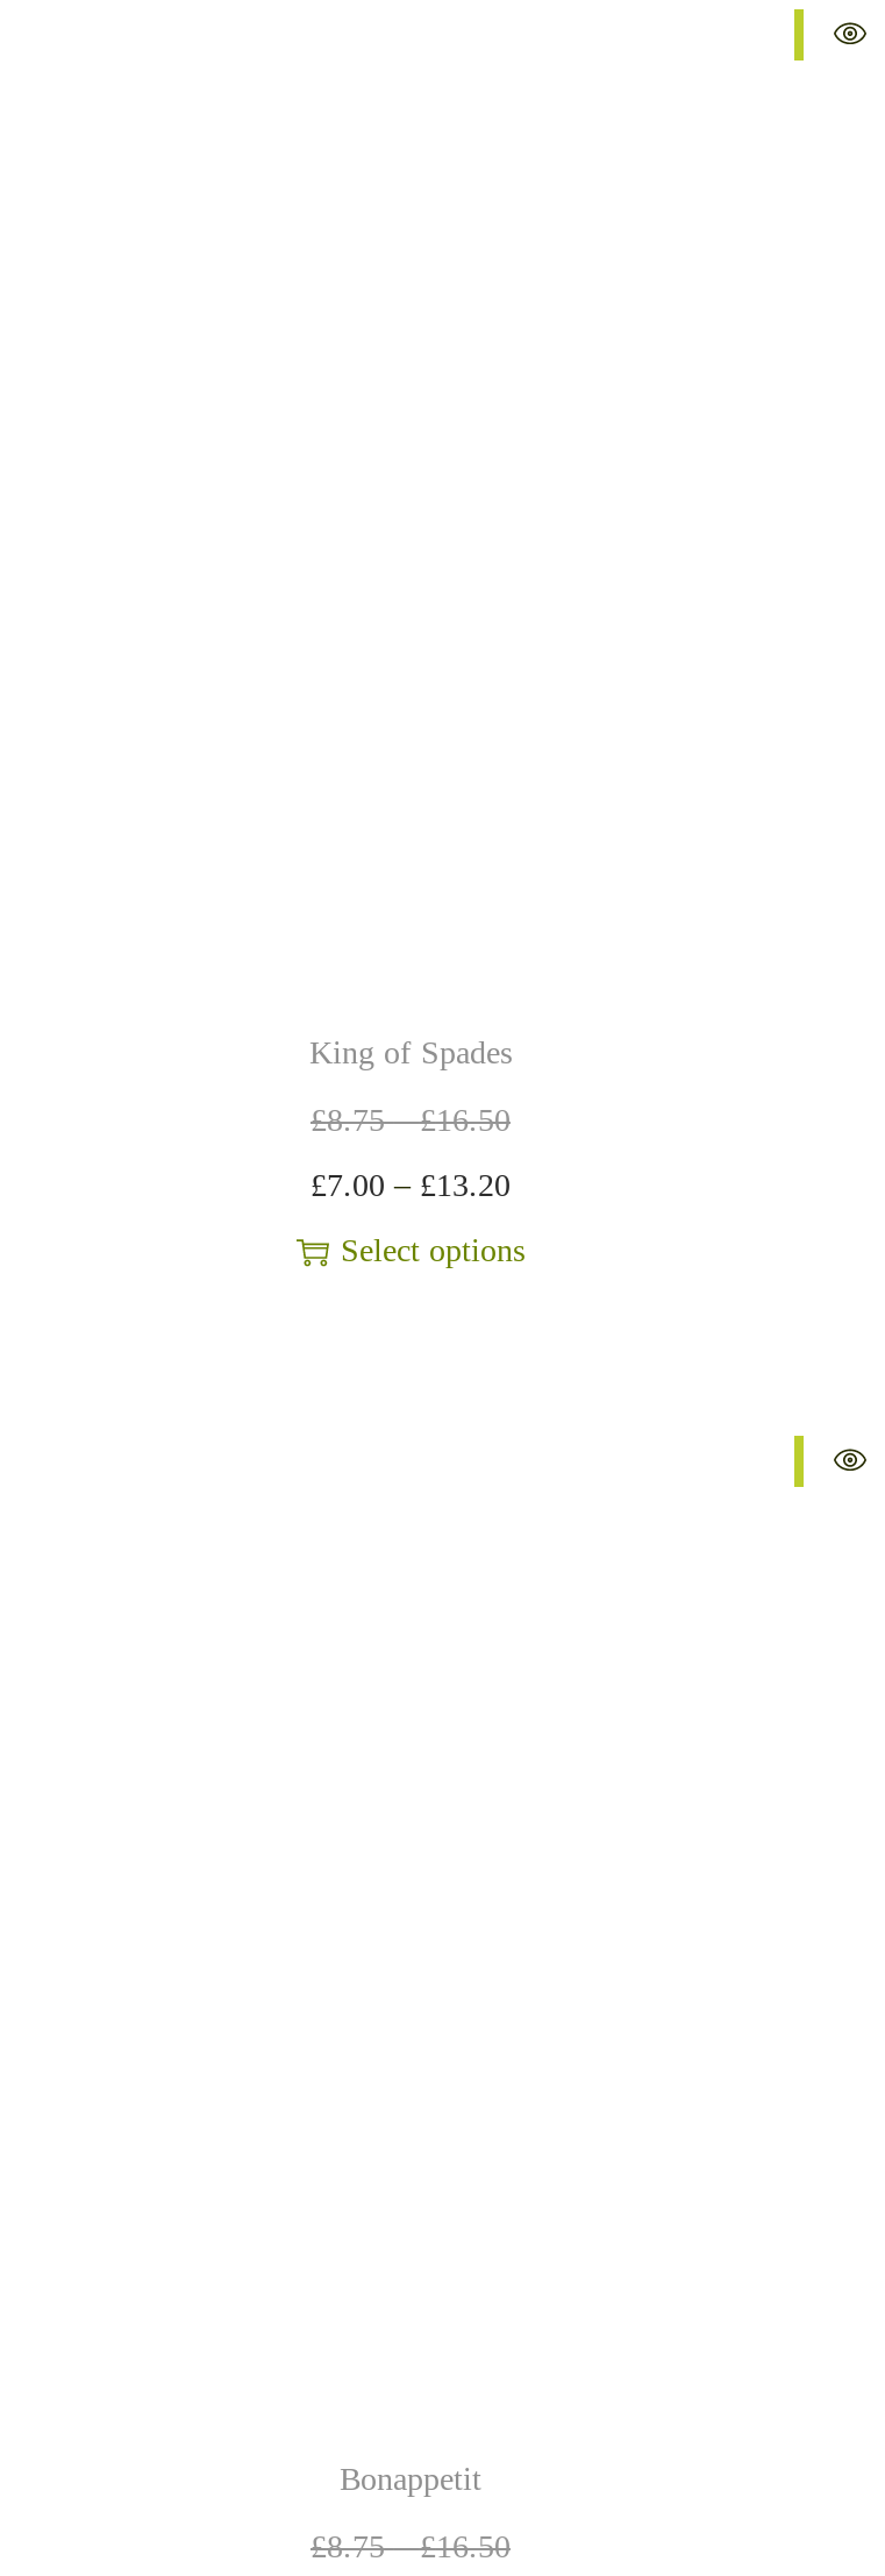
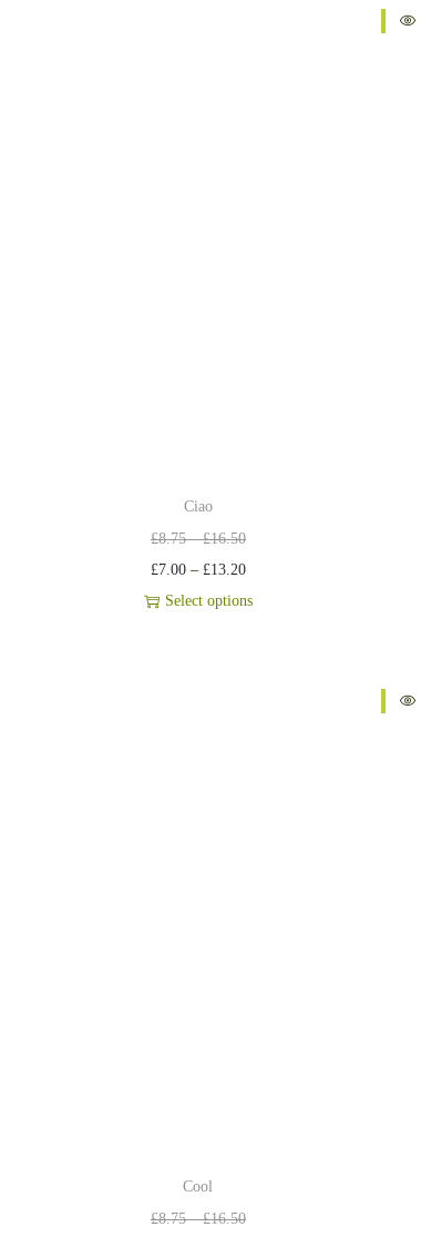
- King of Spades
+ Ciao

- Bonappetit
+ Cool
